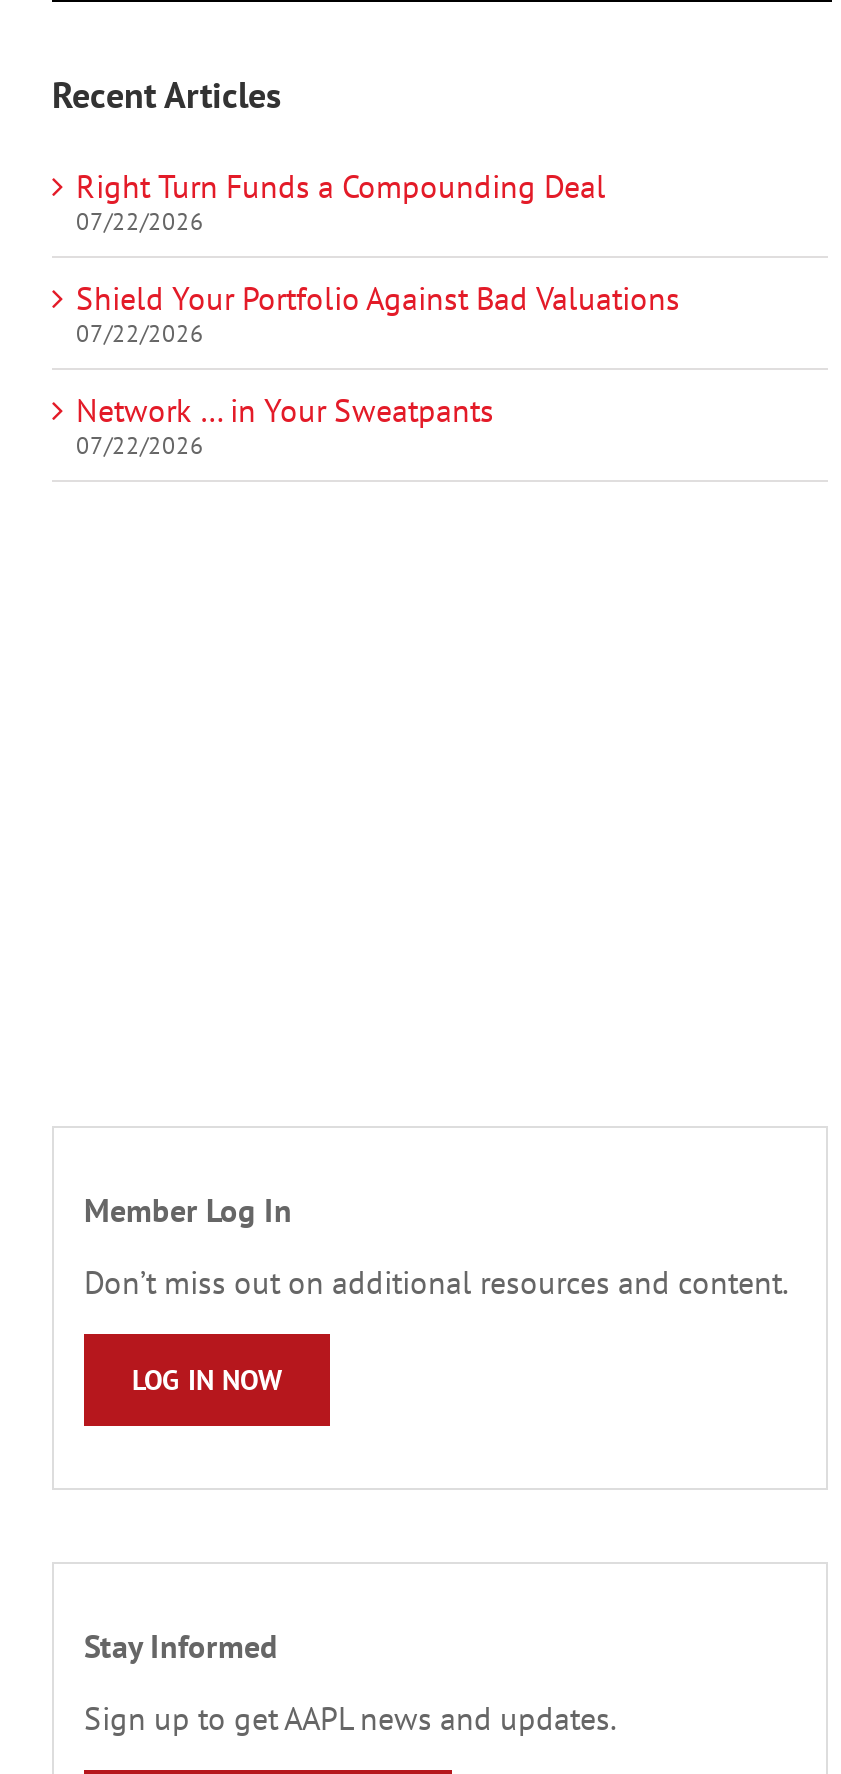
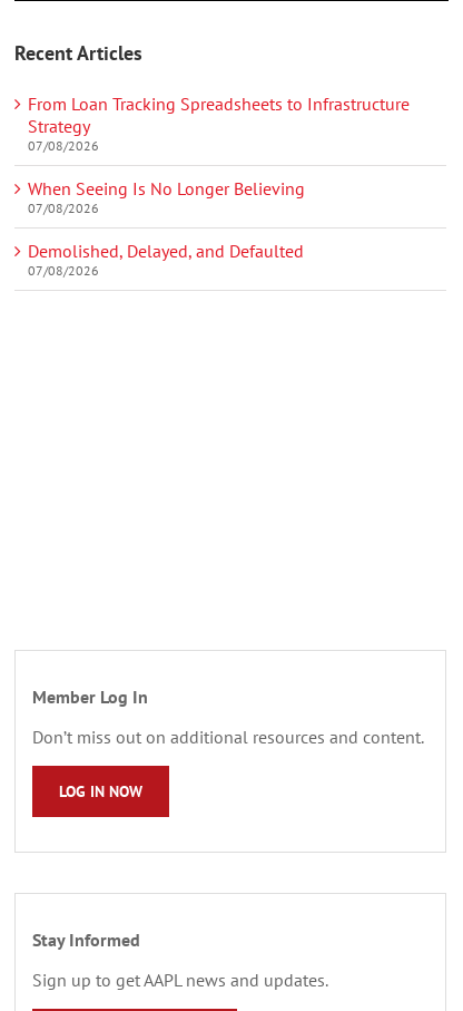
- Right Turn Funds a Compounding Deal
- 07/22/2026
+ From Loan Tracking Spreadsheets to Infrastructure
+ Strategy
+ 07/08/2026

- Shield Your Portfolio Against Bad Valuations
- 07/22/2026
+ When Seeing Is No Longer Believing
+ 07/08/2026

- Network … in Your Sweatpants
- 07/22/2026
+ Demolished, Delayed, and Defaulted
+ 07/08/2026
